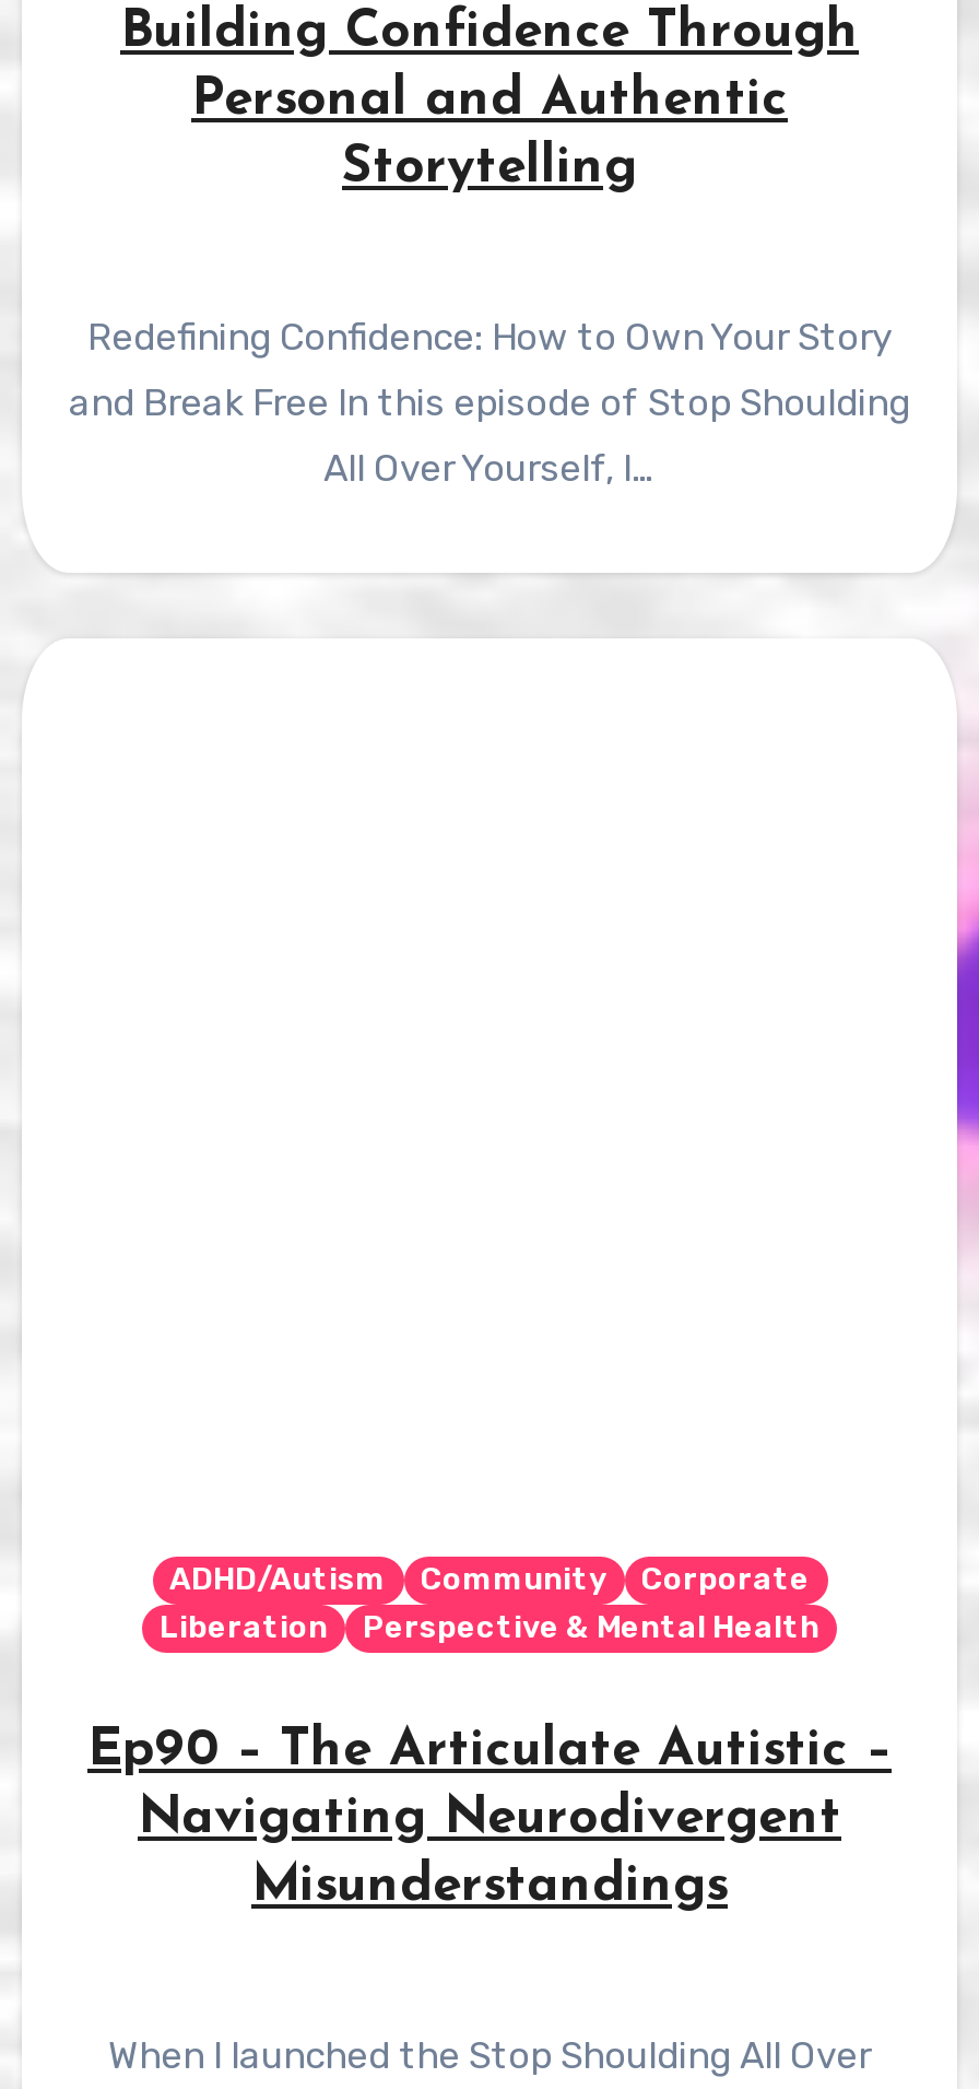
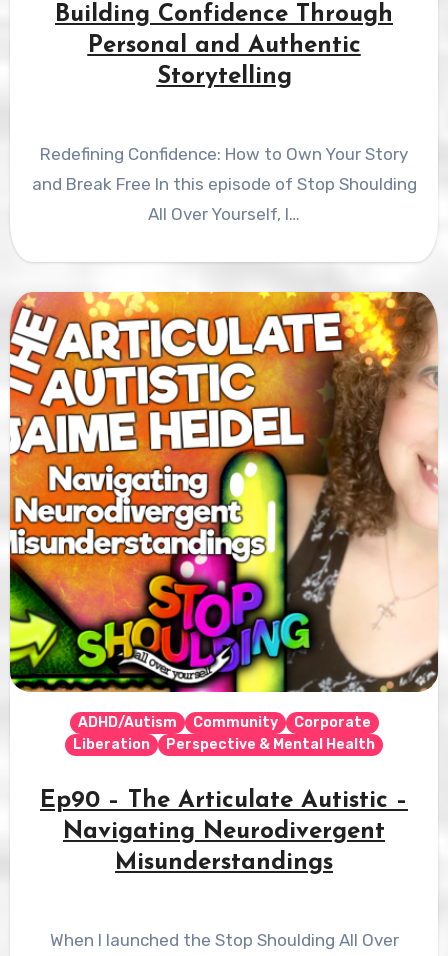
+ [image]
